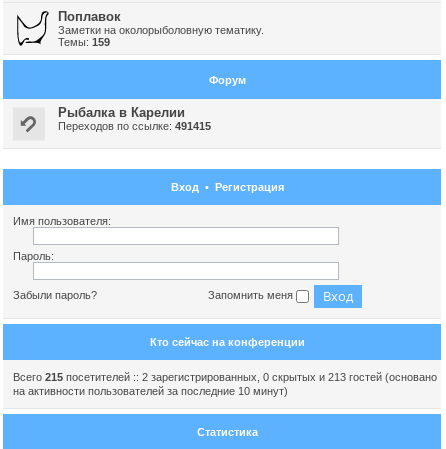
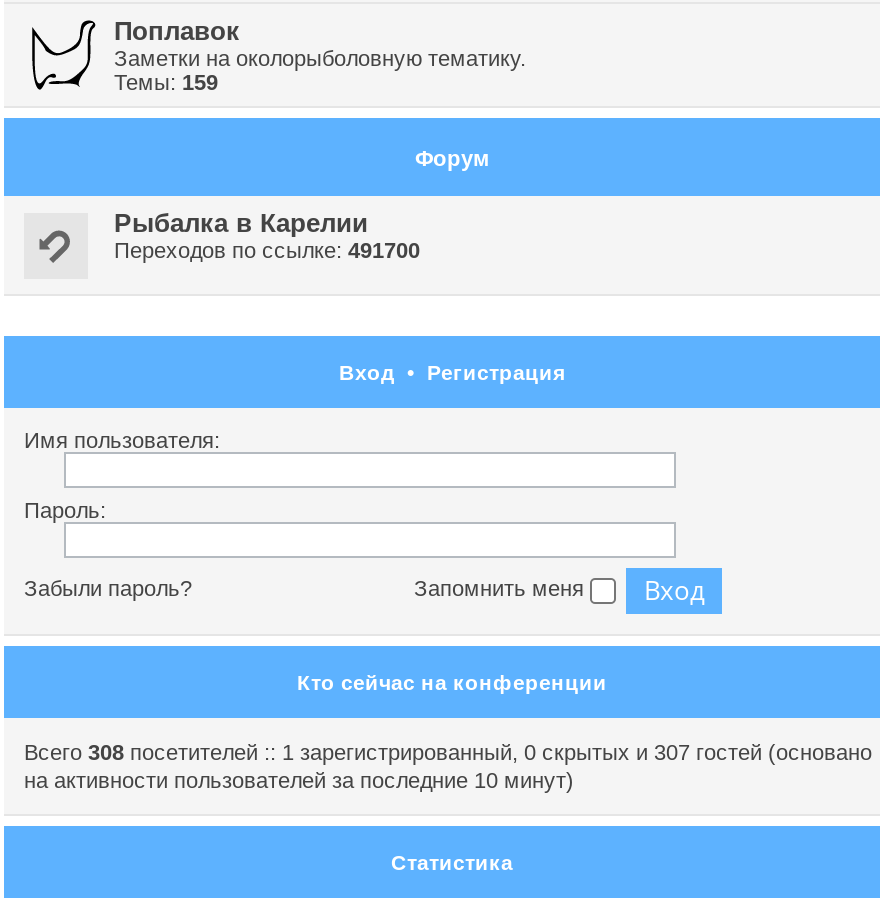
- Переходов по ссылке: 491415
+ Переходов по ссылке: 491700

- Всего 215 посетителей :: 2 зарегистрированных, 0 скрытых и 213 гостей (основано
+ Всего 308 посетителей :: 1 зарегистрированный, 0 скрытых и 307 гостей (основано
